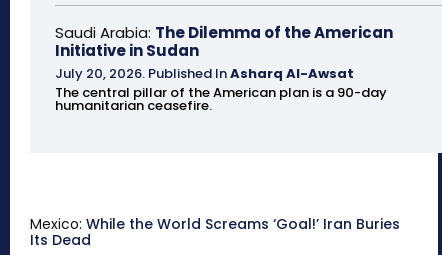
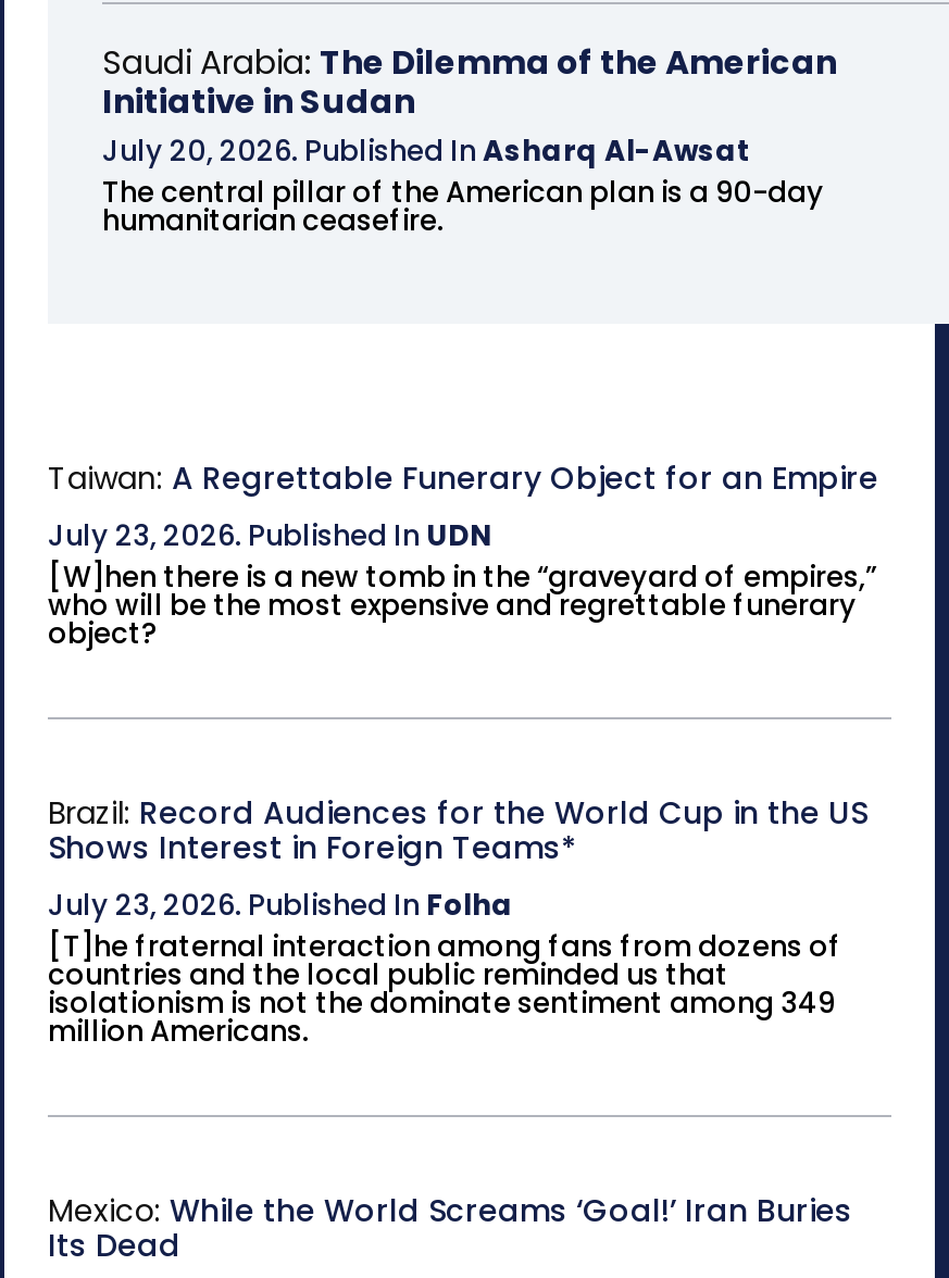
+ Taiwan: A Regrettable Funerary Object for an Empire
+ July 23, 2026. Published In UDN
+ [W]hen there is a new tomb in the “graveyard of empires,”
+ who will be the most expensive and regrettable funerary
+ object?

+ Brazil: Record Audiences for the World Cup in the US
+ Shows Interest in Foreign Teams*
+ July 23, 2026. Published In Folha
+ [T]he fraternal interaction among fans from dozens of
+ countries and the local public reminded us that
+ isolationism is not the dominate sentiment among 349
+ million Americans.
